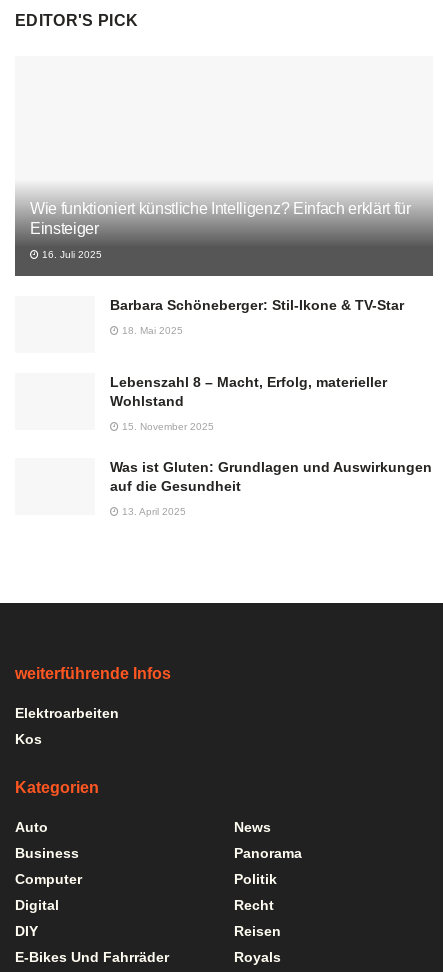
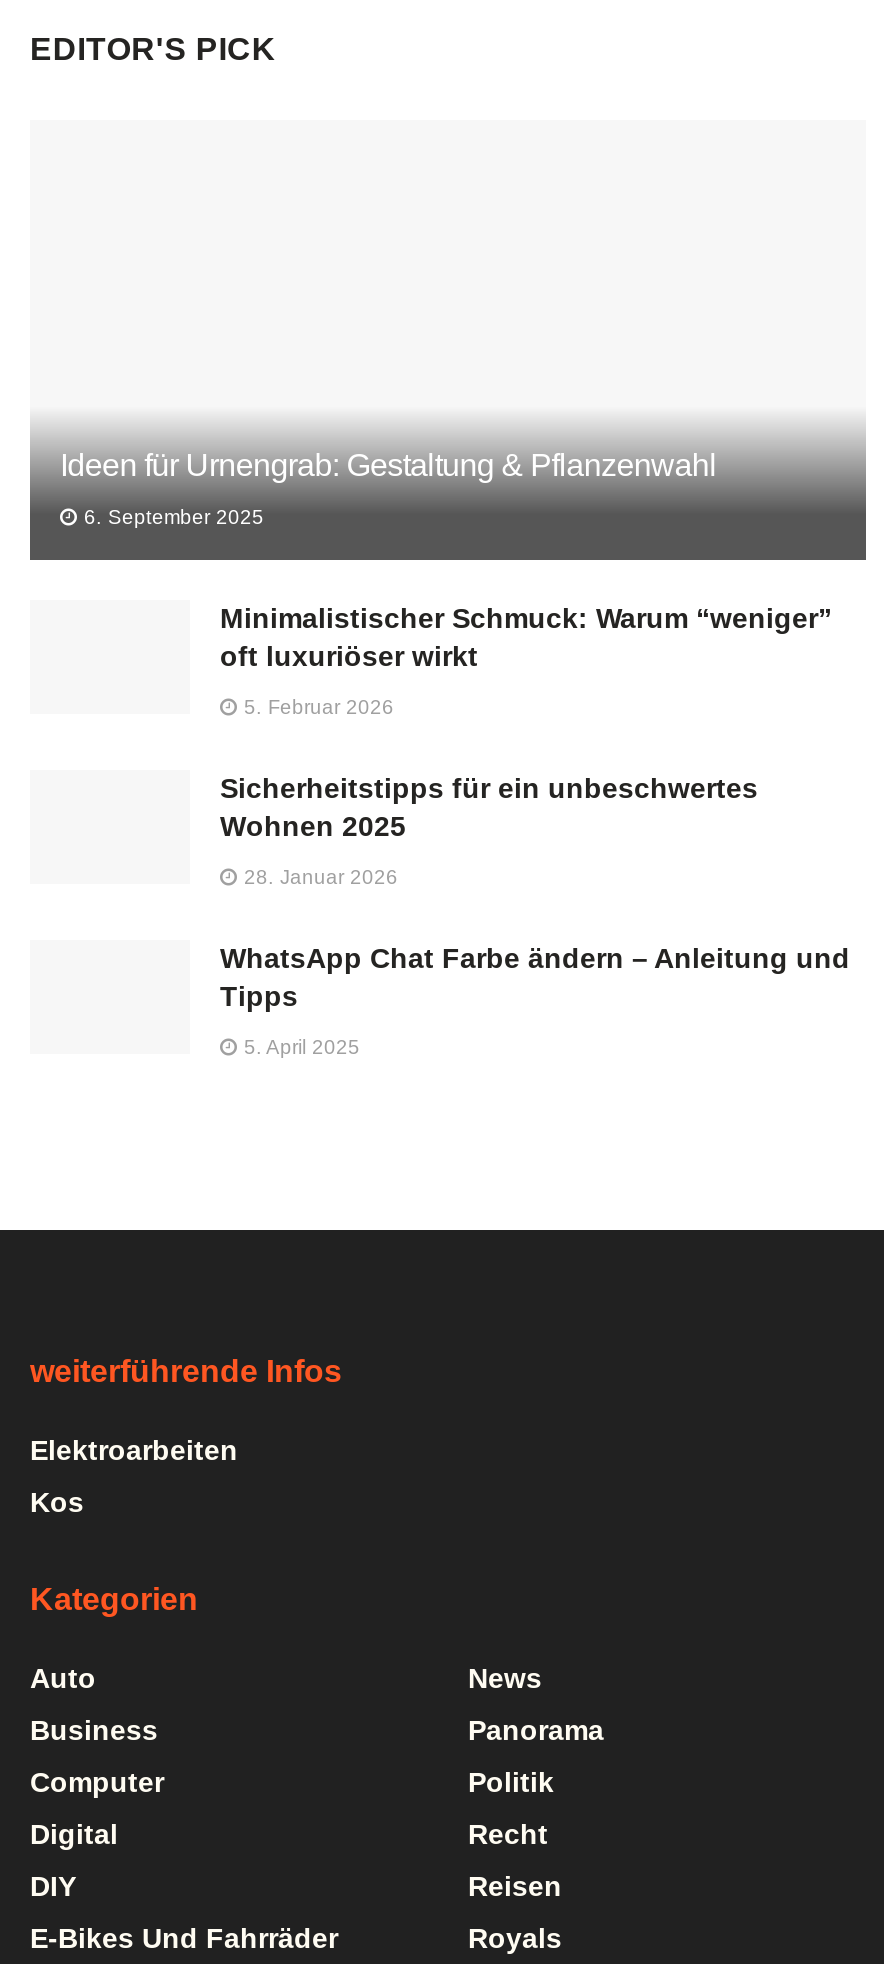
- Wie funktioniert künstliche Intelligenz? Einfach erklärt für
- Einsteiger
+ Ideen für Urnengrab: Gestaltung & Pflanzenwahl

- 16. Juli 2025
+ 6. September 2025

- Barbara Schöneberger: Stil-Ikone & TV-Star
+ Minimalistischer Schmuck: Warum “weniger”
+ oft luxuriöser wirkt

- 18. Mai 2025
+ 5. Februar 2026

- Lebenszahl 8 – Macht, Erfolg, materieller
- Wohlstand
+ Sicherheitstipps für ein unbeschwertes
+ Wohnen 2025

- 15. November 2025
+ 28. Januar 2026

- Was ist Gluten: Grundlagen und Auswirkungen
- auf die Gesundheit
+ WhatsApp Chat Farbe ändern – Anleitung und
+ Tipps

- 13. April 2025
+ 5. April 2025
